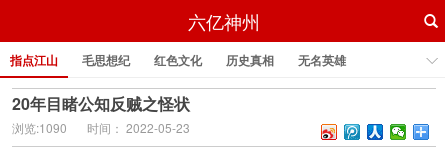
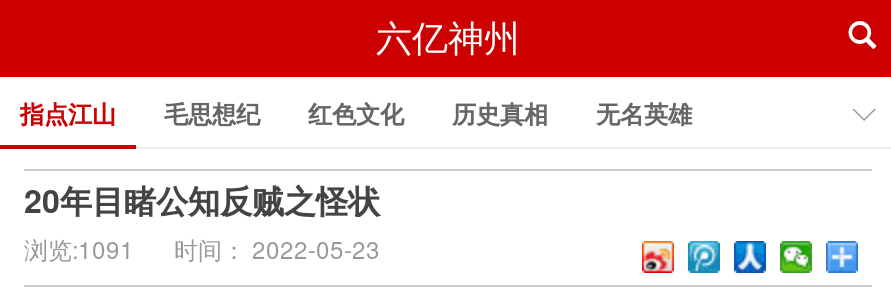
- 浏览:1090 时间： 2022-05-23
+ 浏览:1091 时间： 2022-05-23
